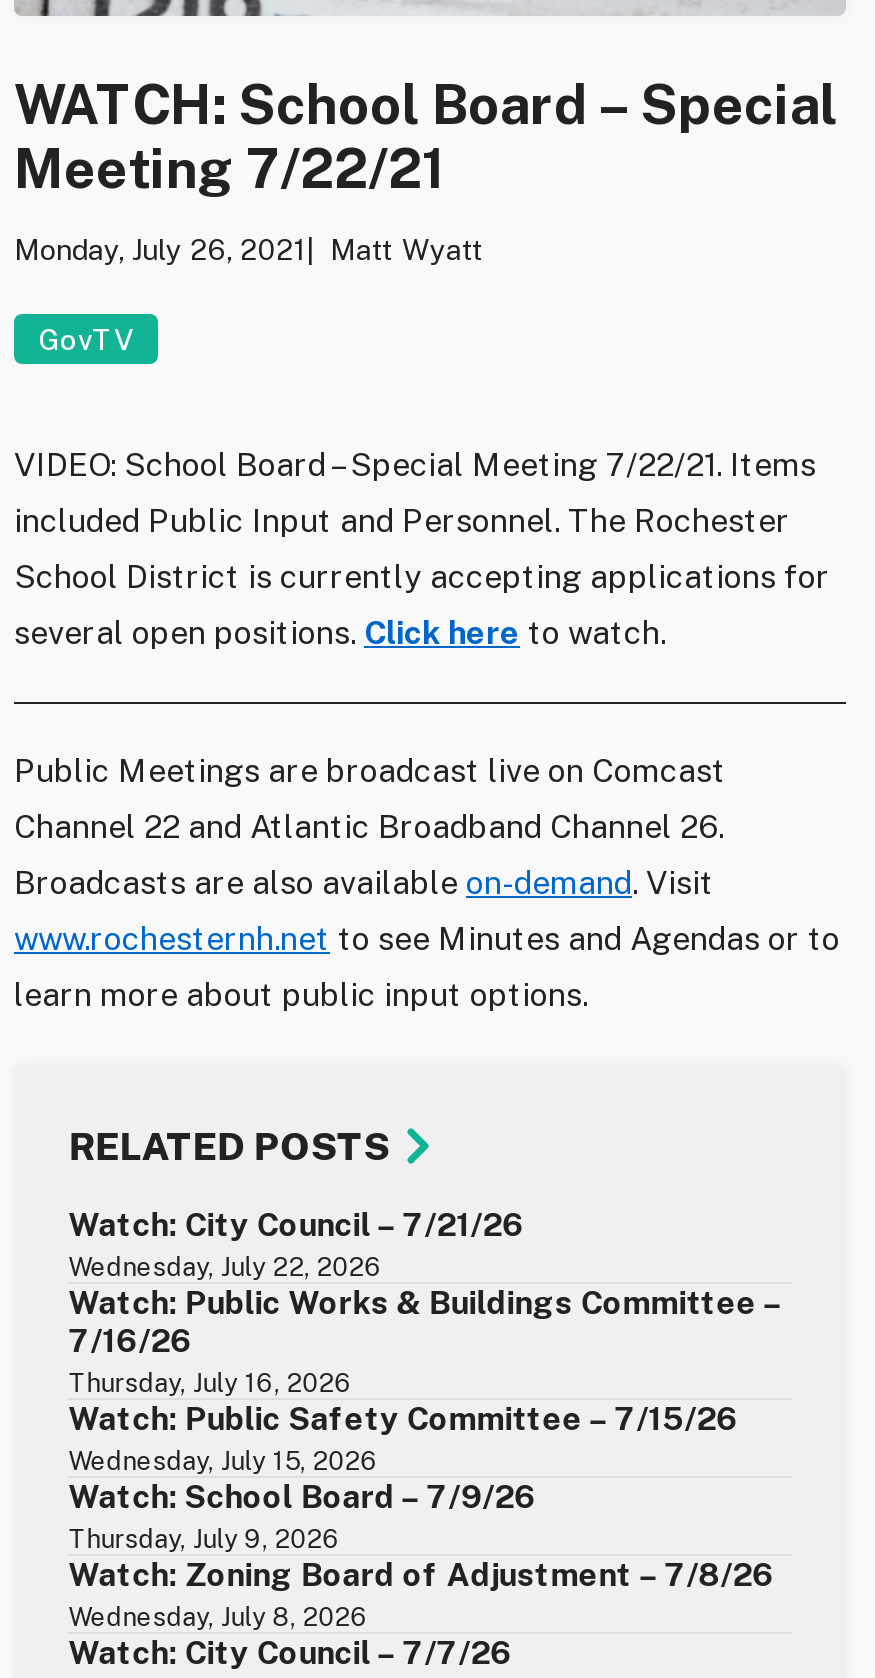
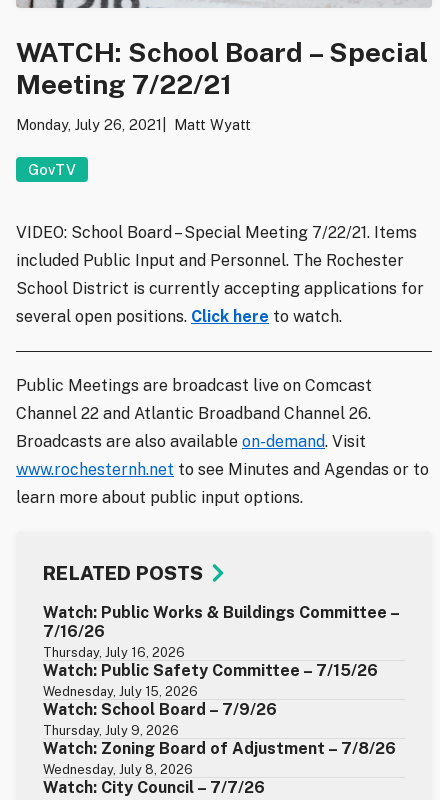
- Watch: City Council – 7/21/26
- Wednesday, July 22, 2026
